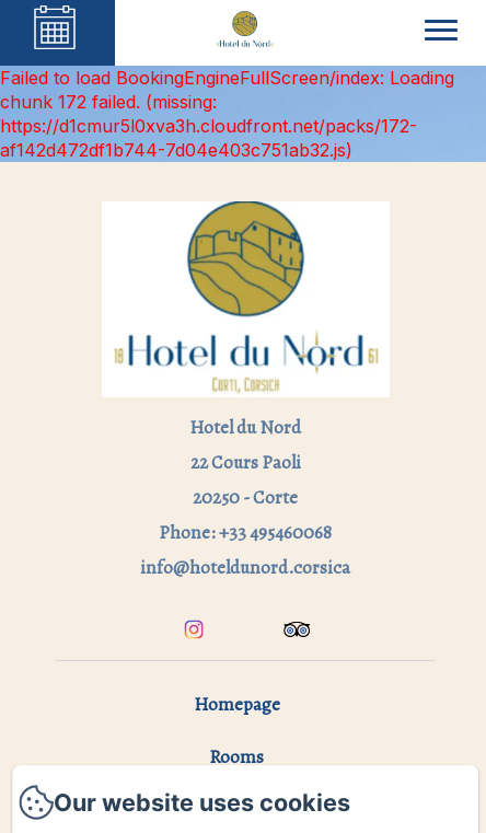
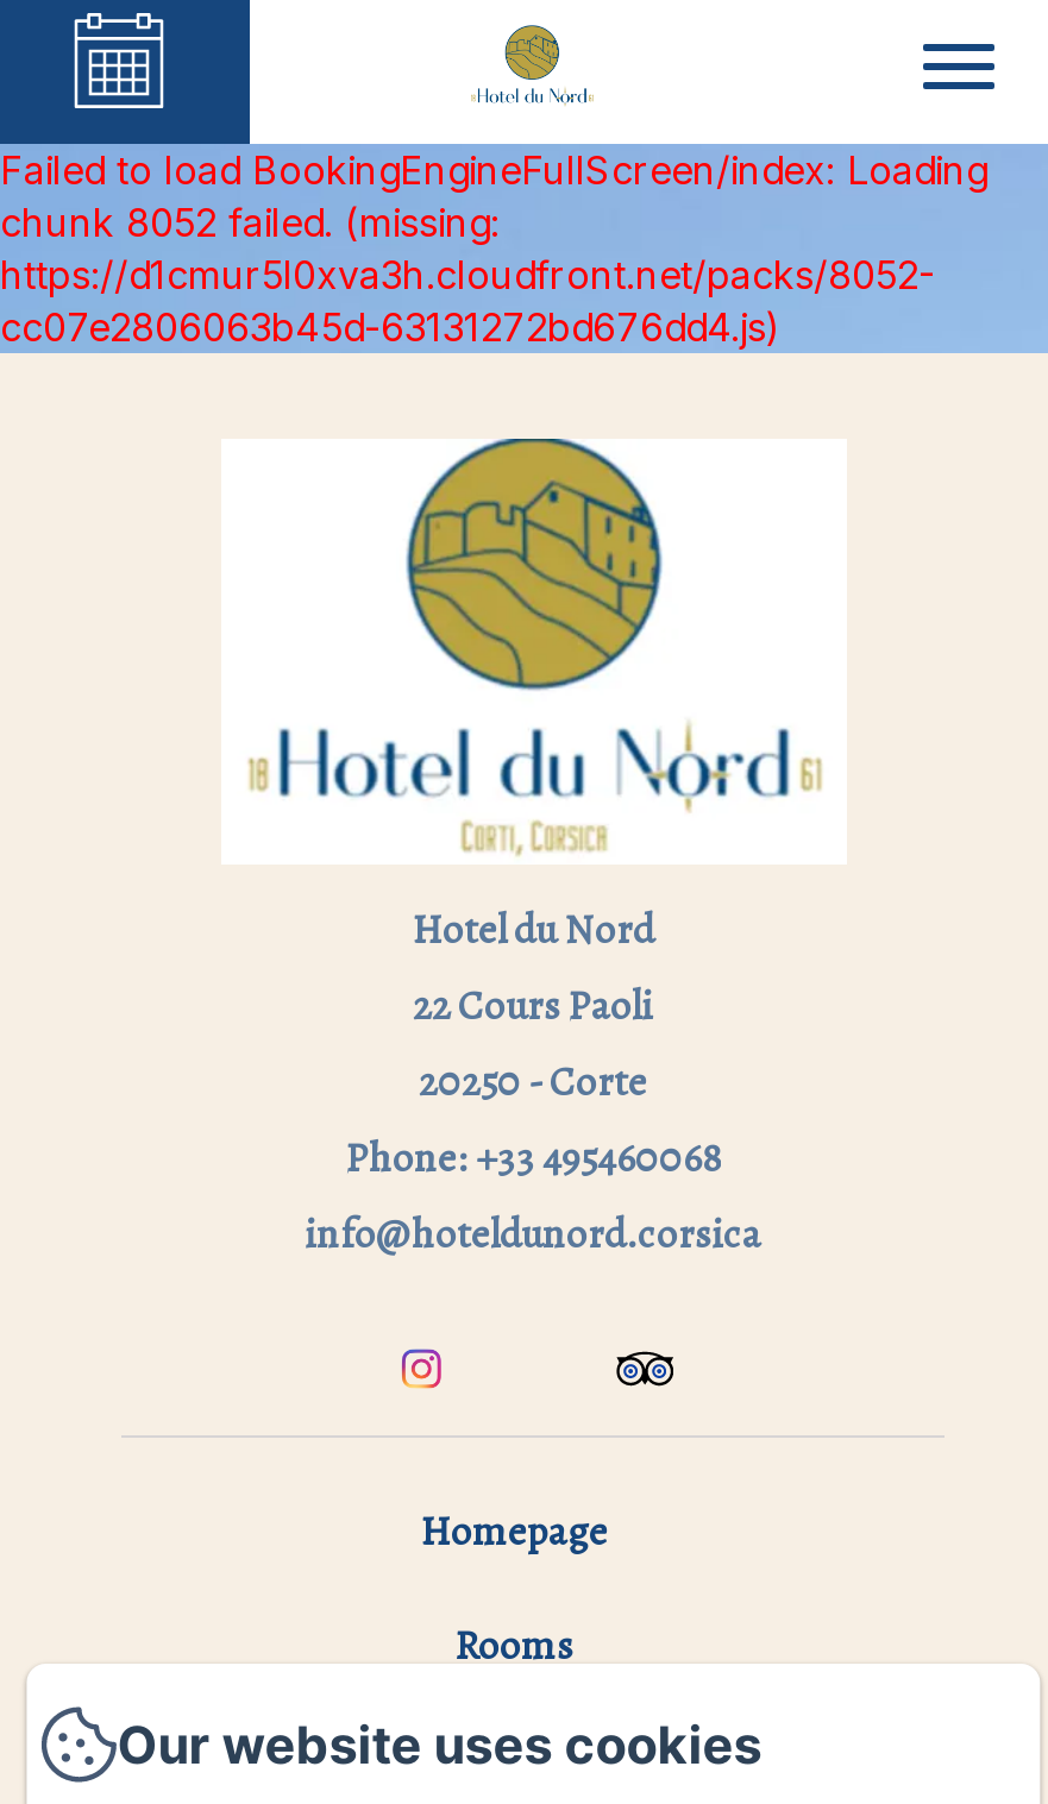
- chunk 172 failed. (missing:
- https://d1cmur5l0xva3h.cloudfront.net/packs/172-
- af142d472df1b744-7d04e403c751ab32.js)
+ chunk 8052 failed. (missing:
+ https://d1cmur5l0xva3h.cloudfront.net/packs/8052-
+ cc07e2806063b45d-63131272bd676dd4.js)
